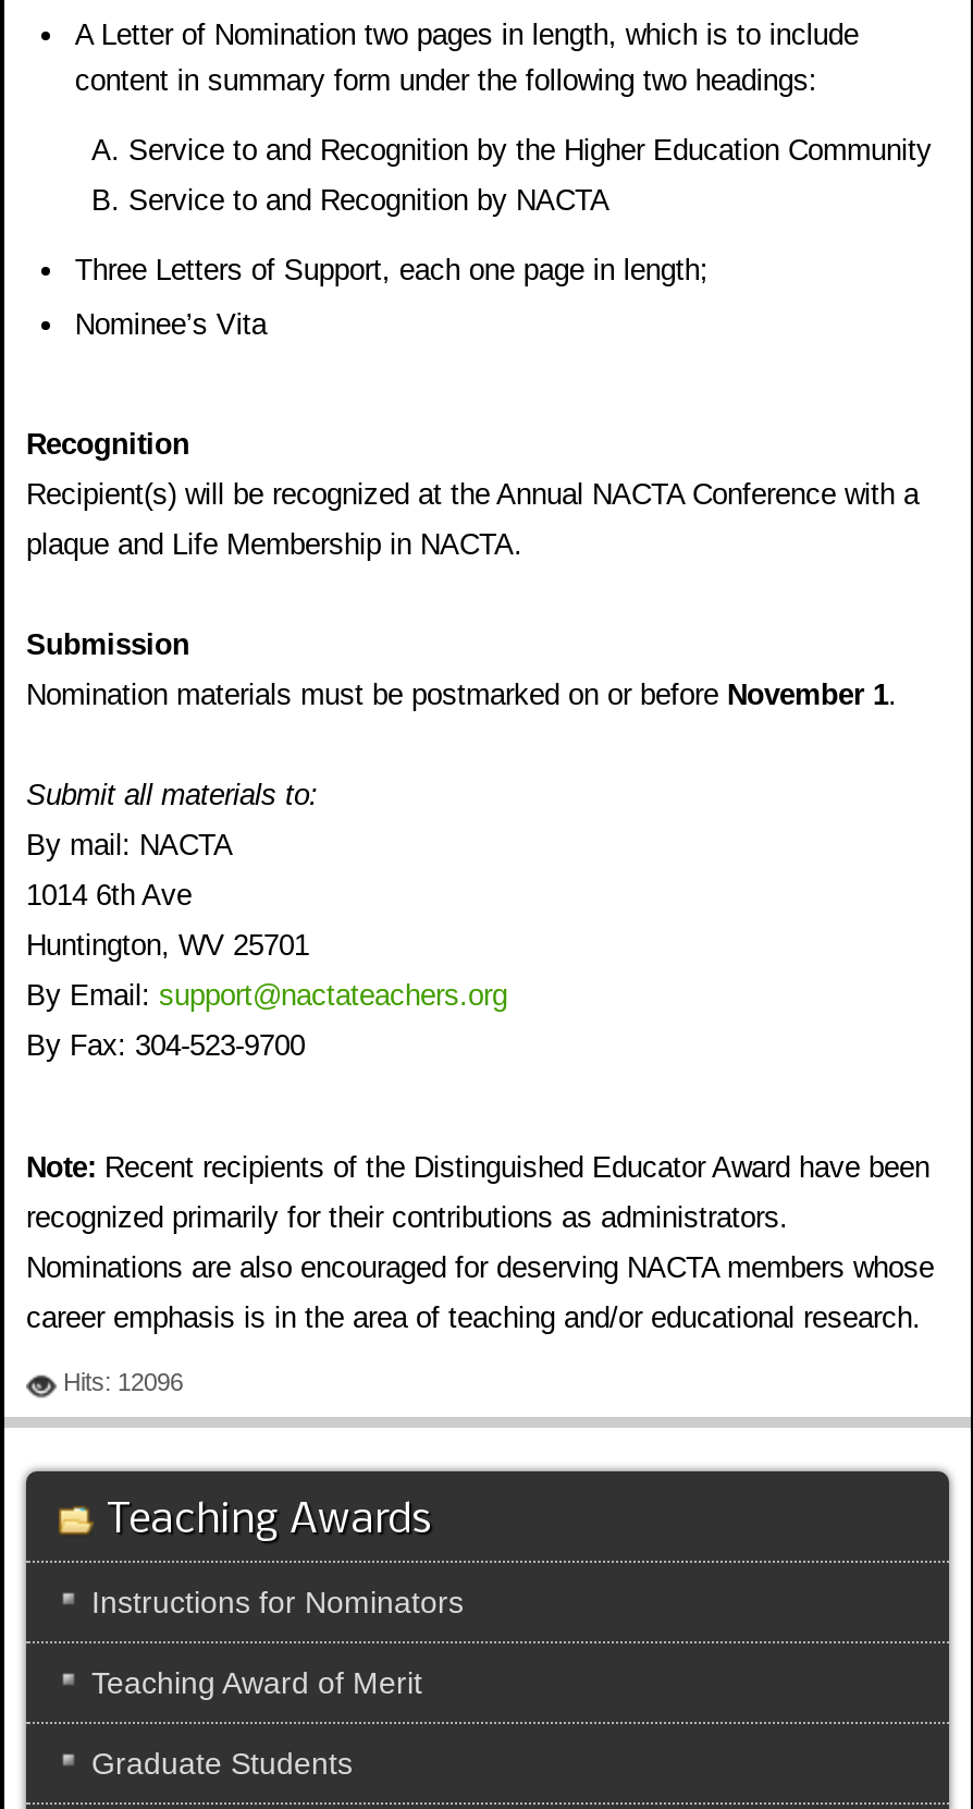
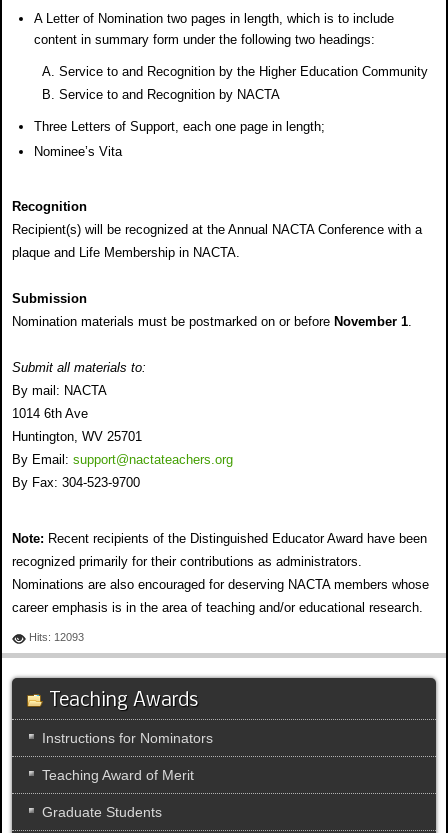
- Hits: 12096
+ Hits: 12093
